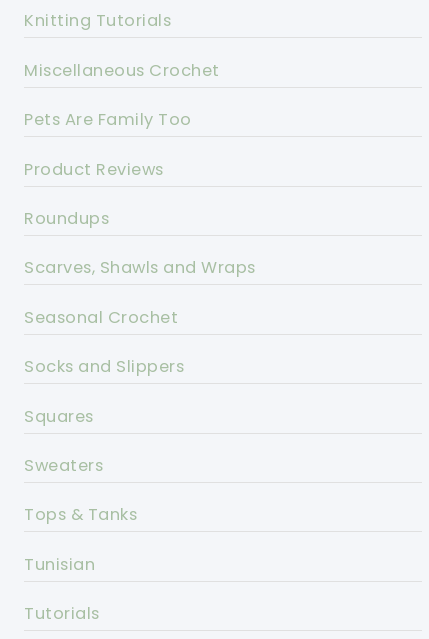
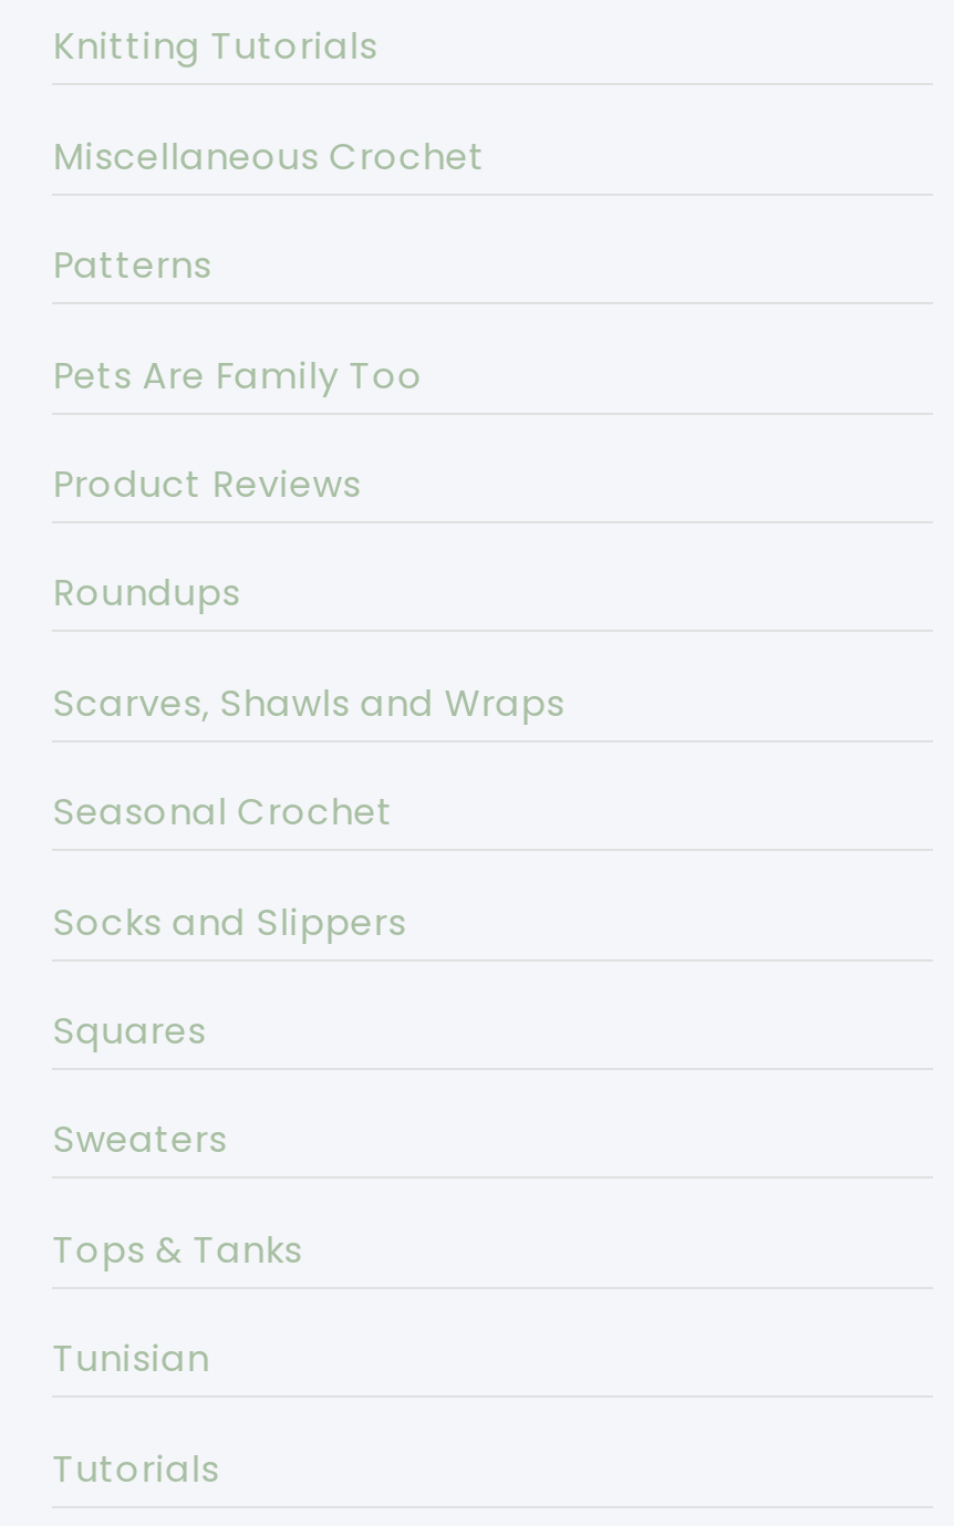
+ Patterns
